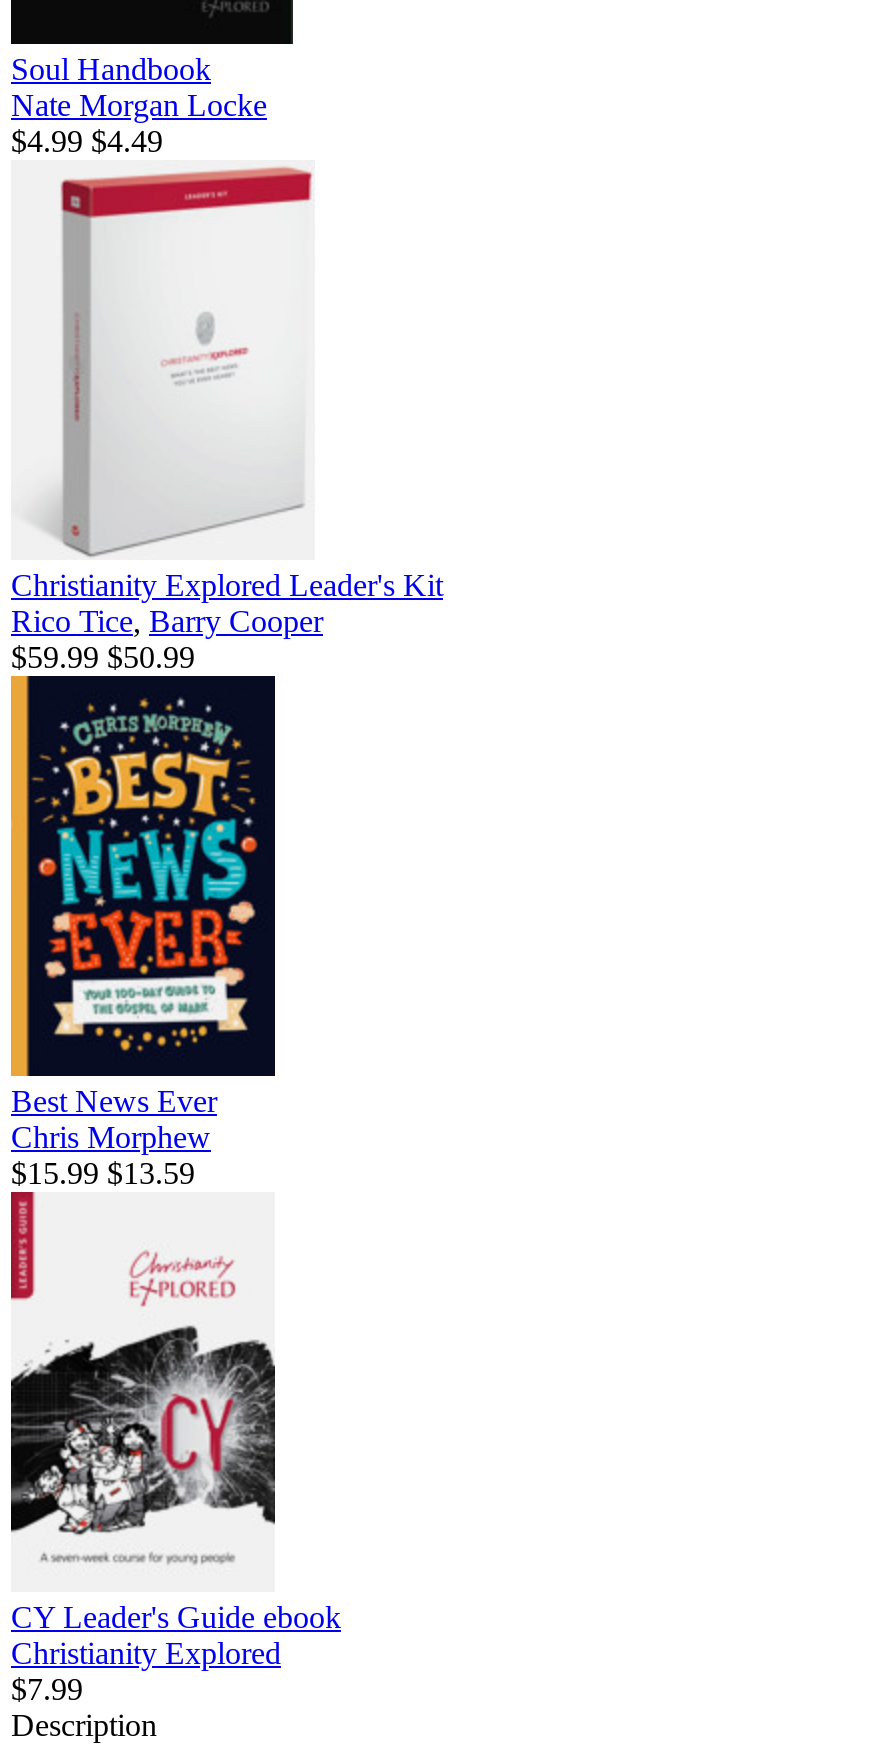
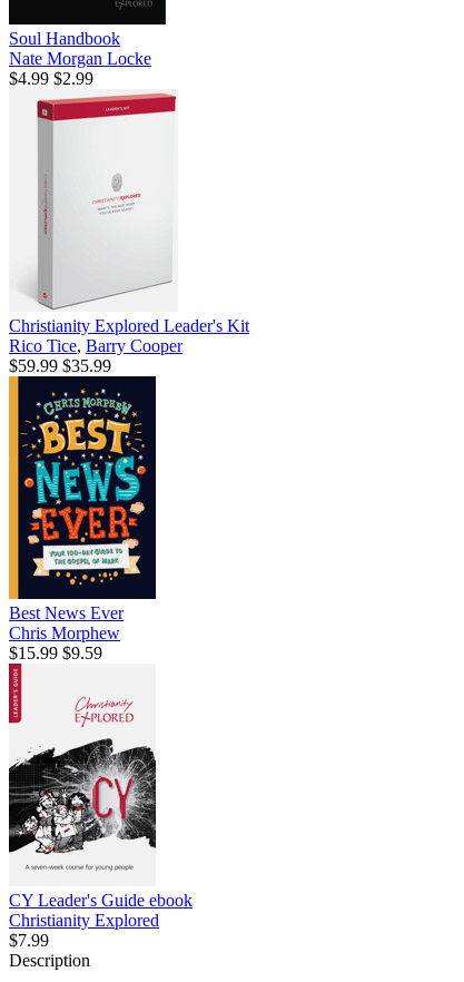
- $4.99 $4.49
+ $4.99 $2.99

- $59.99 $50.99
+ $59.99 $35.99

- $15.99 $13.59
+ $15.99 $9.59
